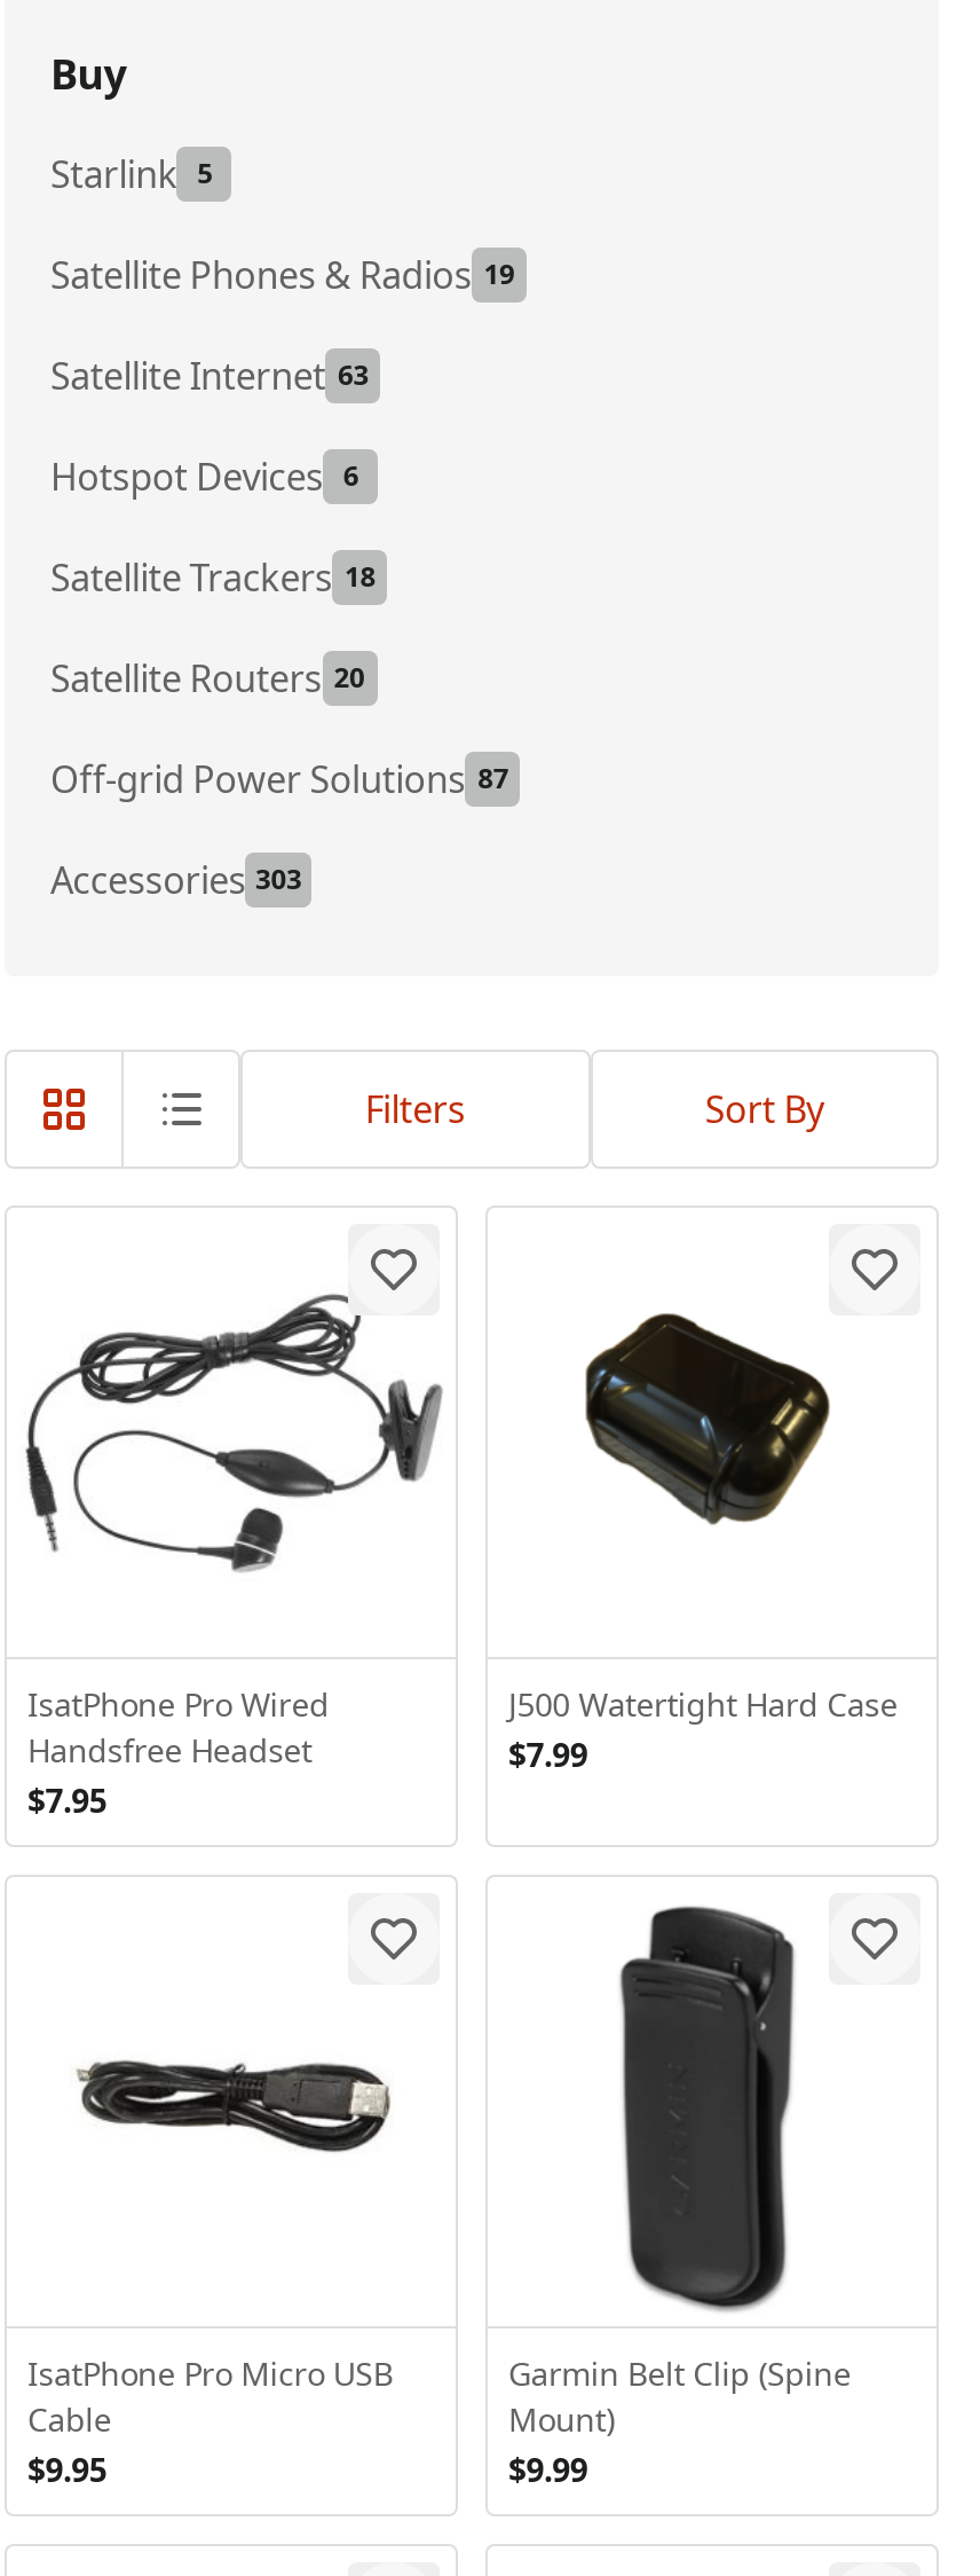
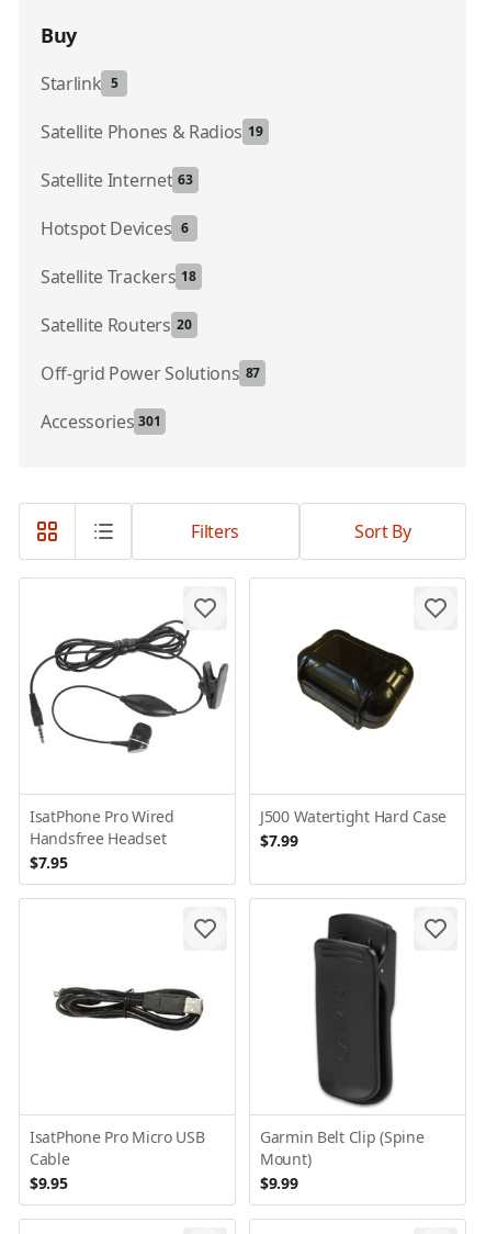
- Accessories 303
+ Accessories 301
